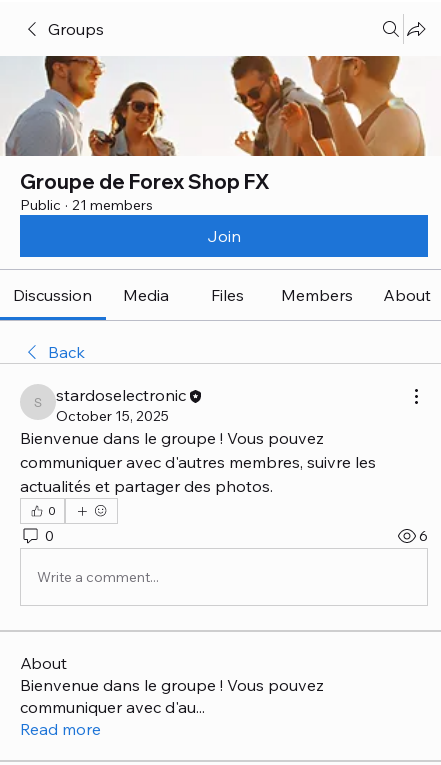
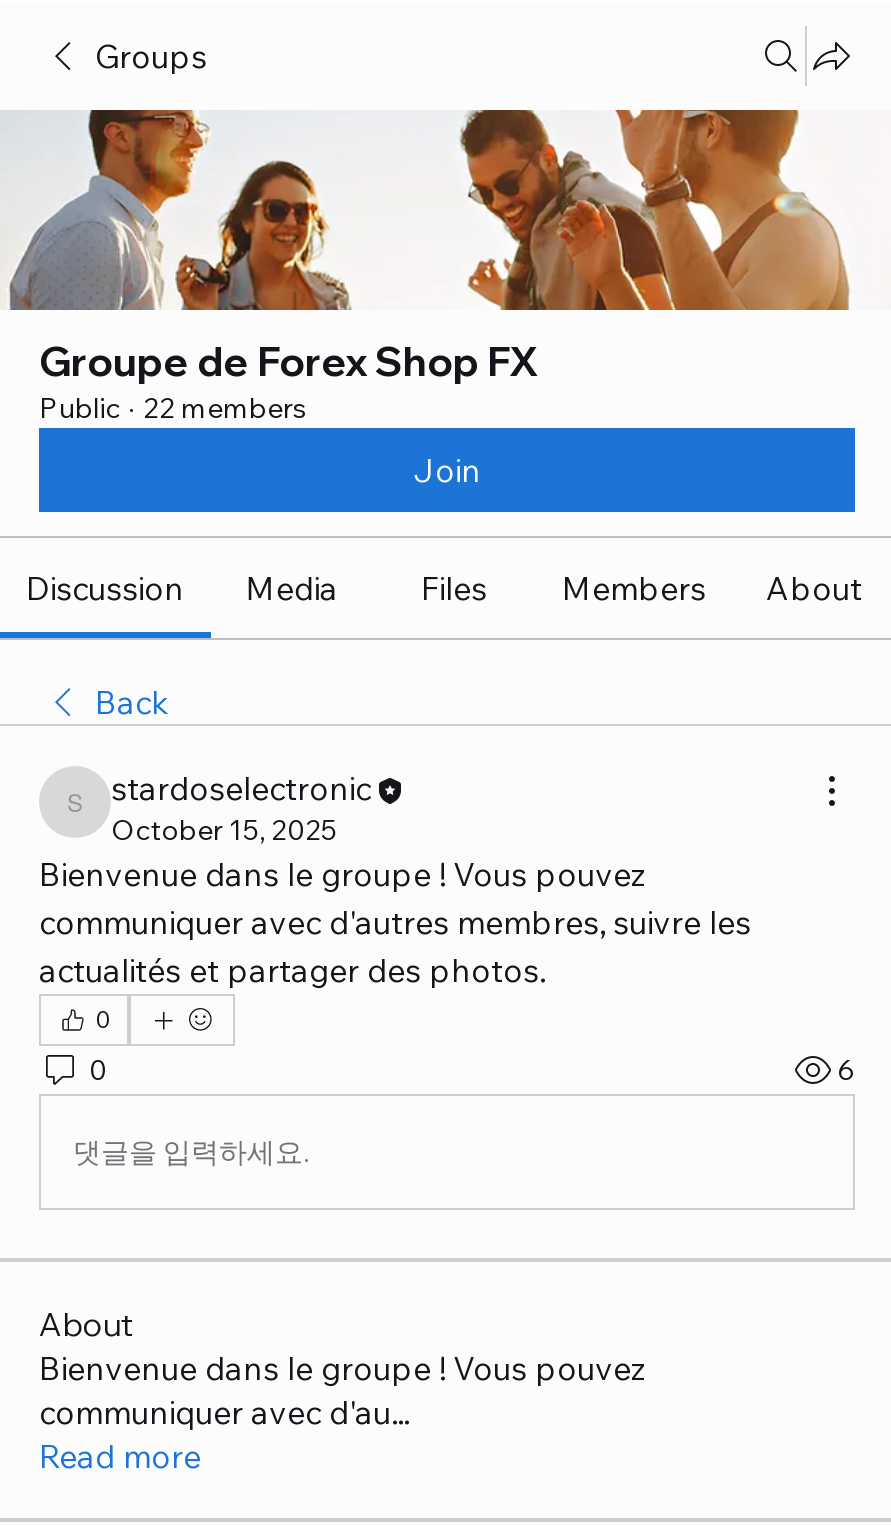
- Public · 21 members
+ Public · 22 members

- Write a comment...
+ 댓글을 입력하세요.
